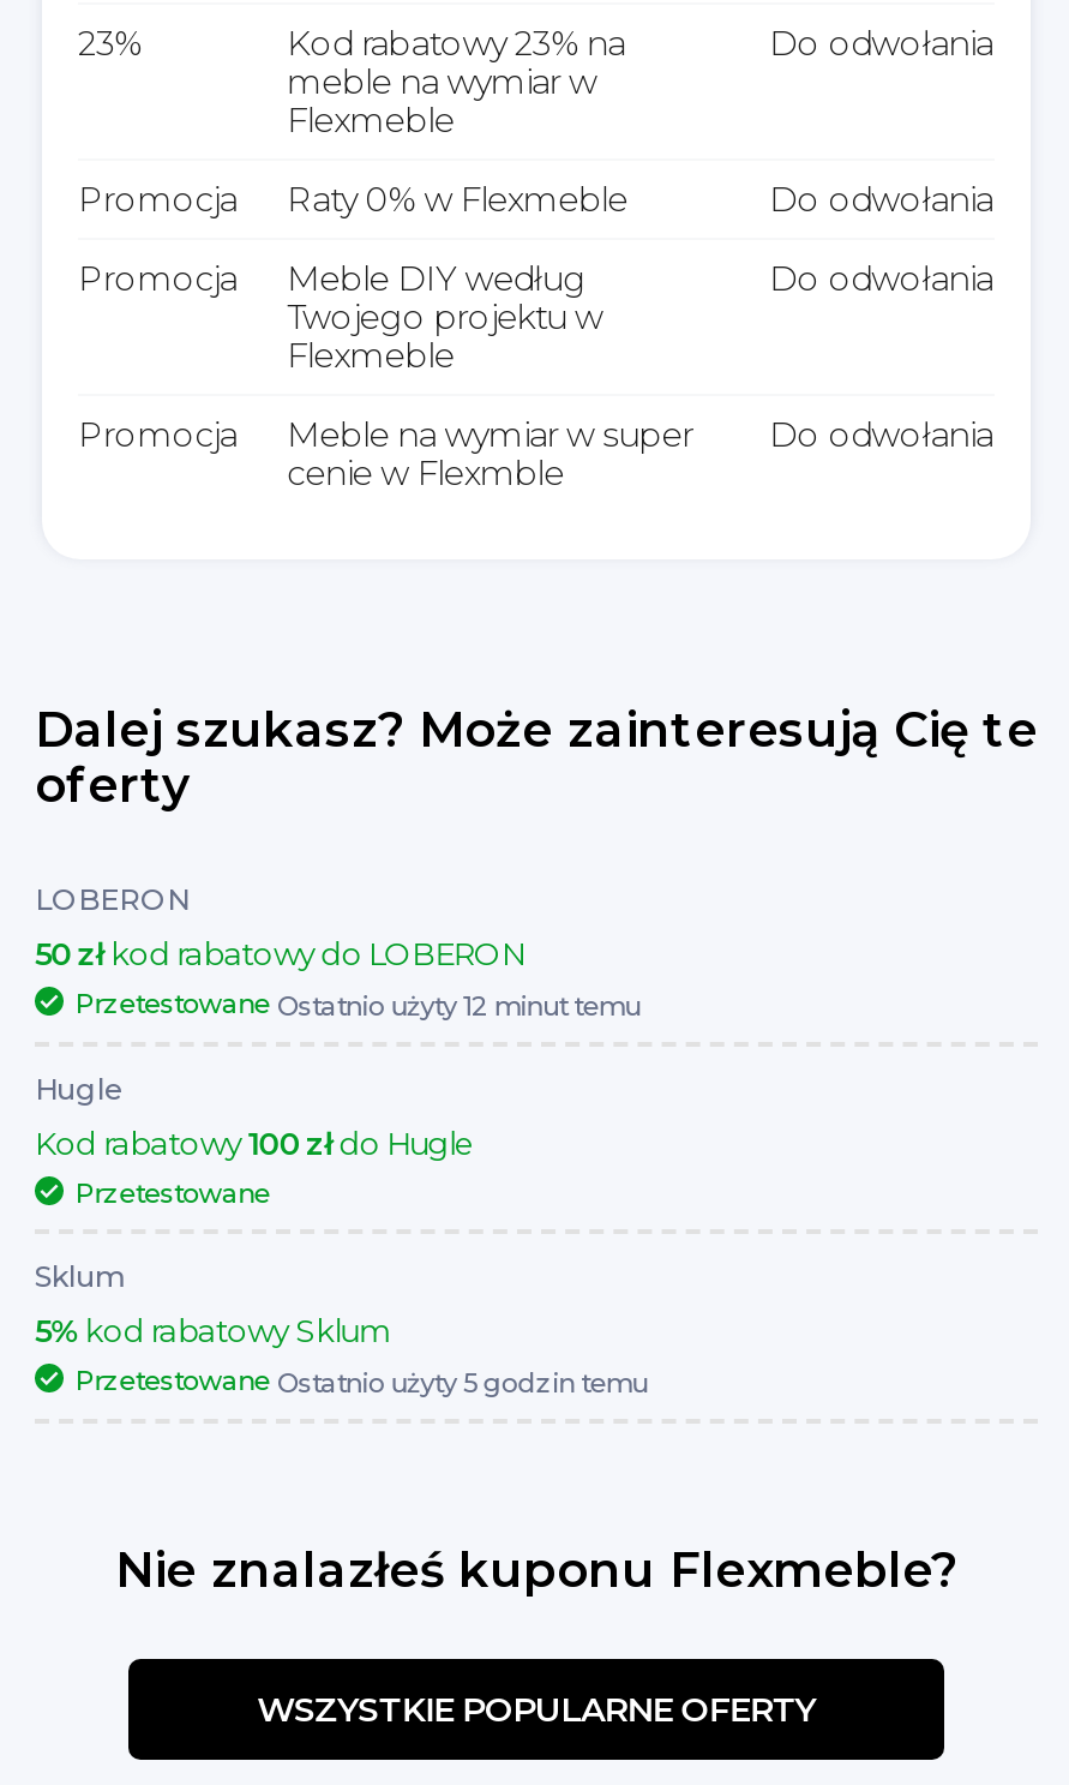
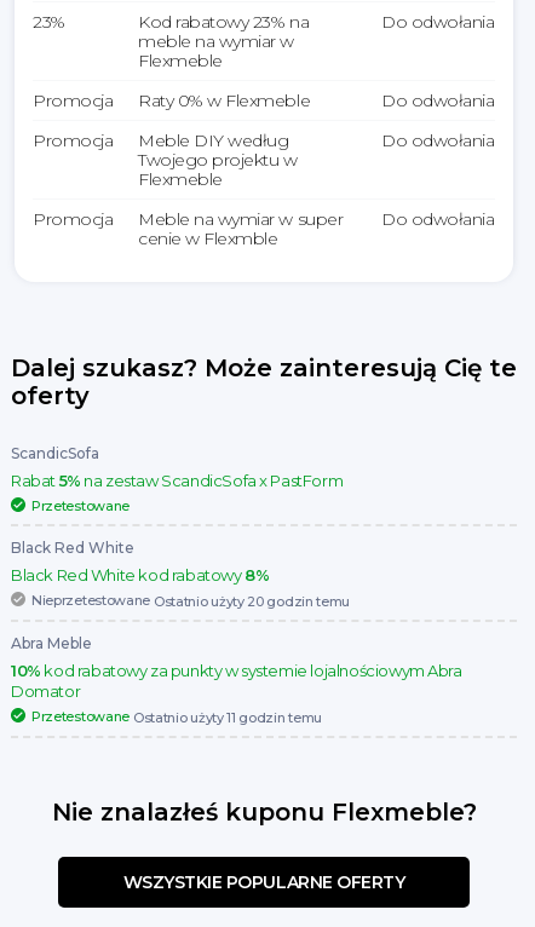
- LOBERON
- 50 zł kod rabatowy do LOBERON
- Przetestowane Ostatnio użyty 12 minut temu
- Hugle
- Kod rabatowy100 złdo Hugle
+ ScandicSofa
+ Rabat 5% na zestaw ScandicSofa x PastForm

moved up: Przetestowane

- Sklum
- 5% kod rabatowy Sklum
- Przetestowane Ostatnio użyty 5 godzin temu
+ Black Red White
+ Black Red White kod rabatowy 8%
+ Nieprzetestowane Ostatnio użyty 20 godzin temu
+ Abra Meble
+ 10% kod rabatowy za punkty w systemie lojalnościowym Abra
+ Domator
+ Przetestowane Ostatnio użyty 11 godzin temu
